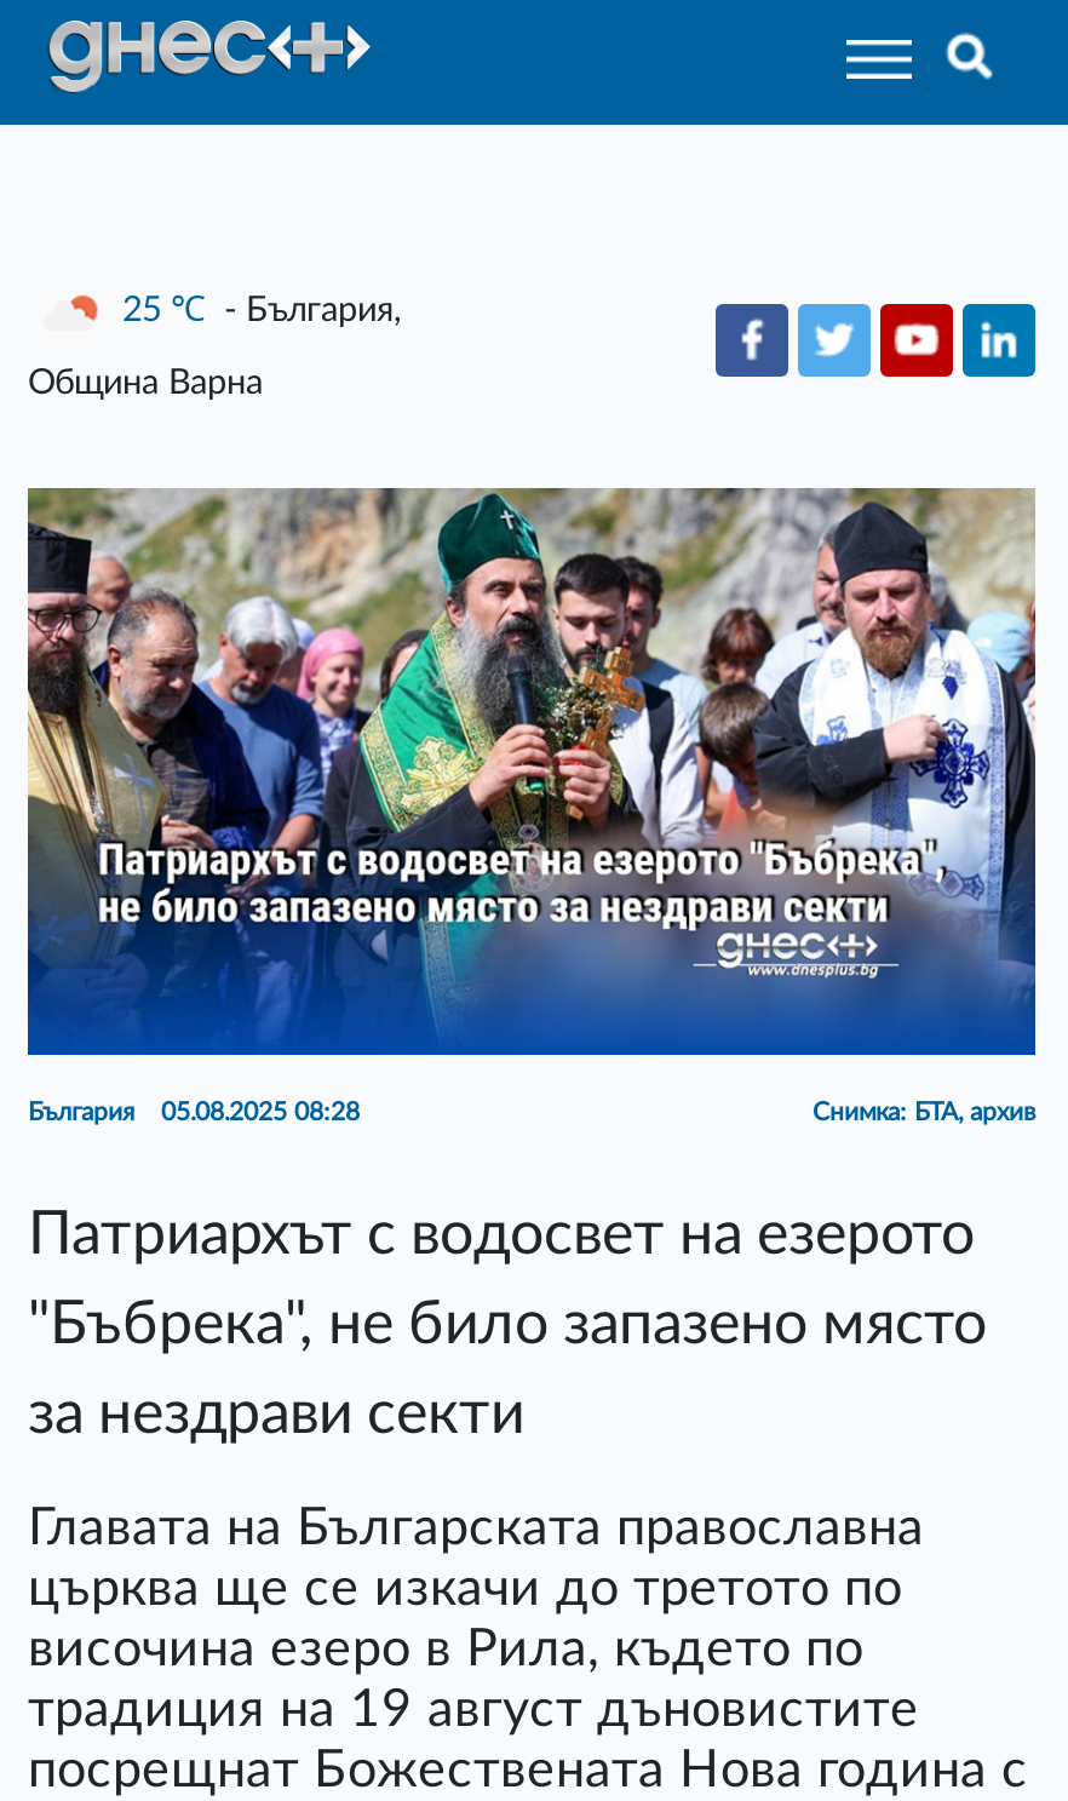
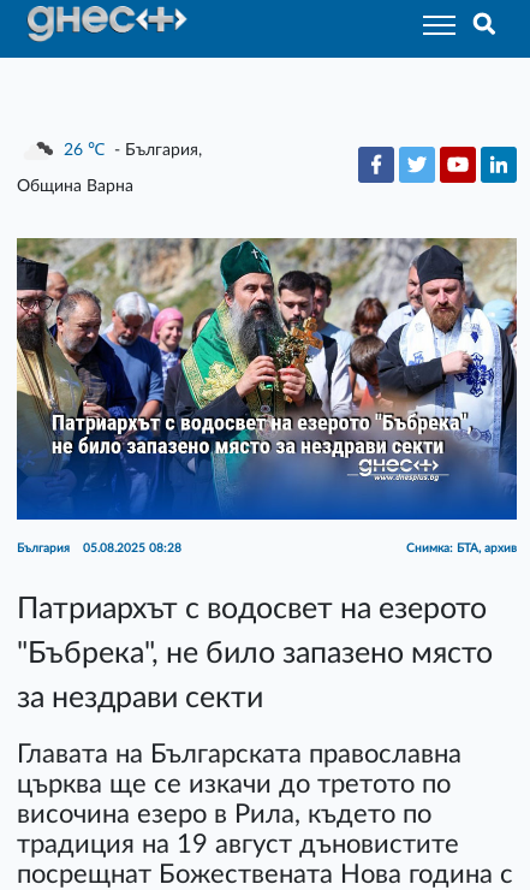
- 25 ℃ - България,
+ 26 ℃ - България,
